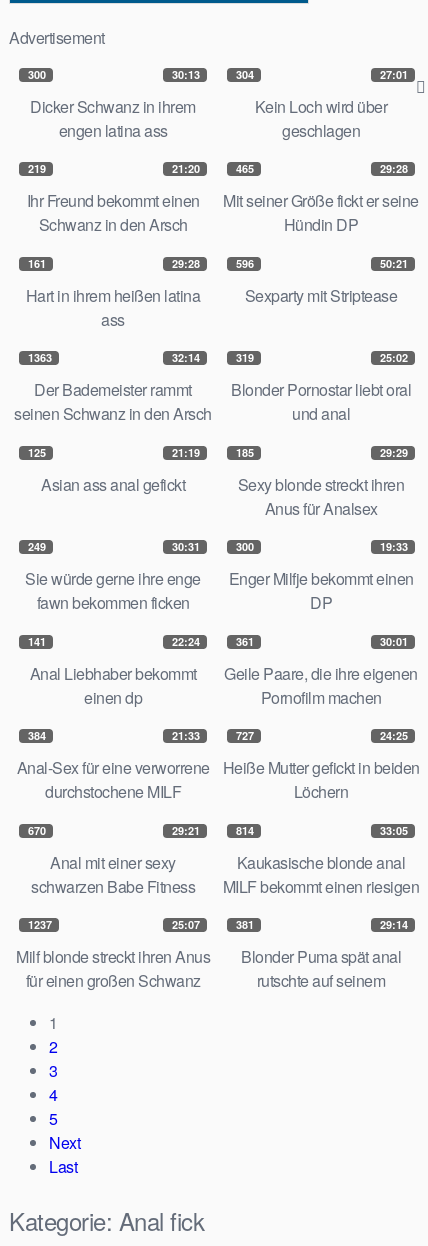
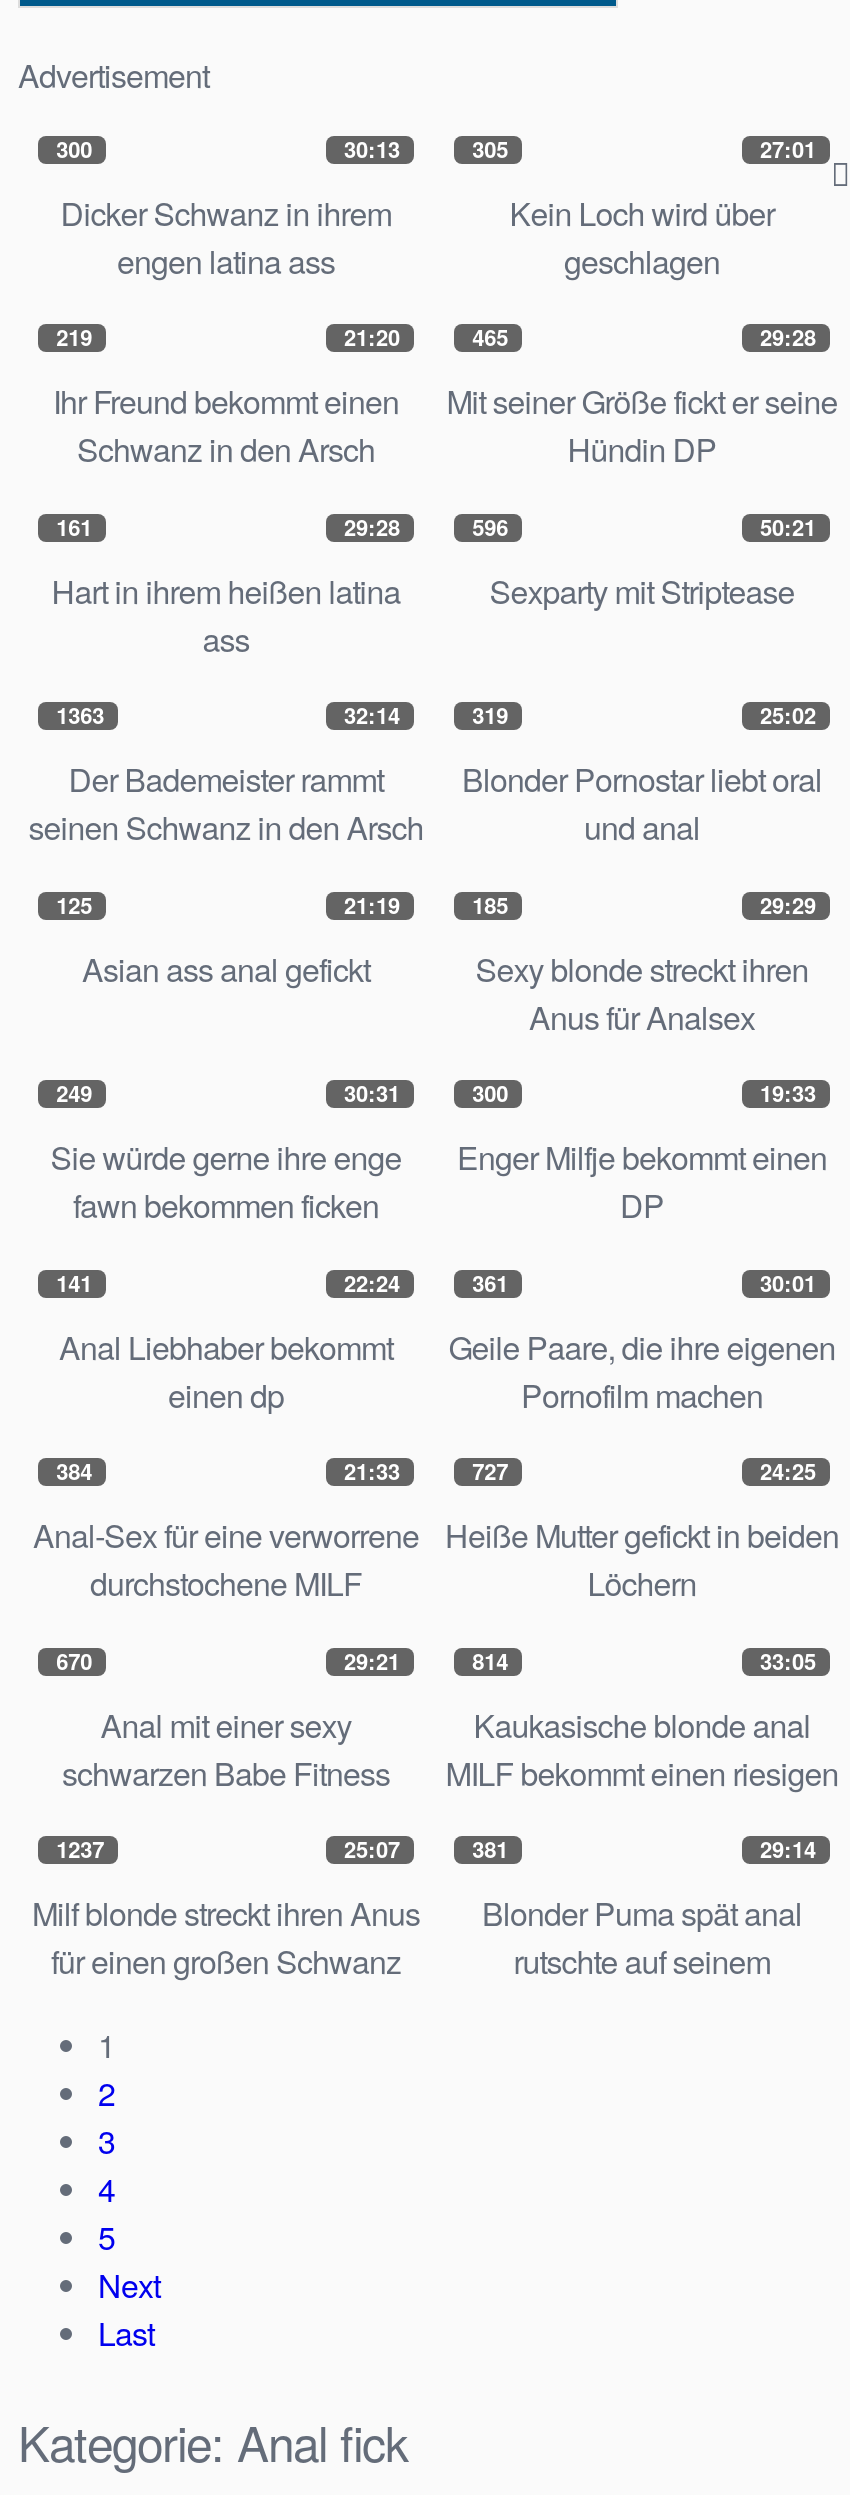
- 304
+ 305
